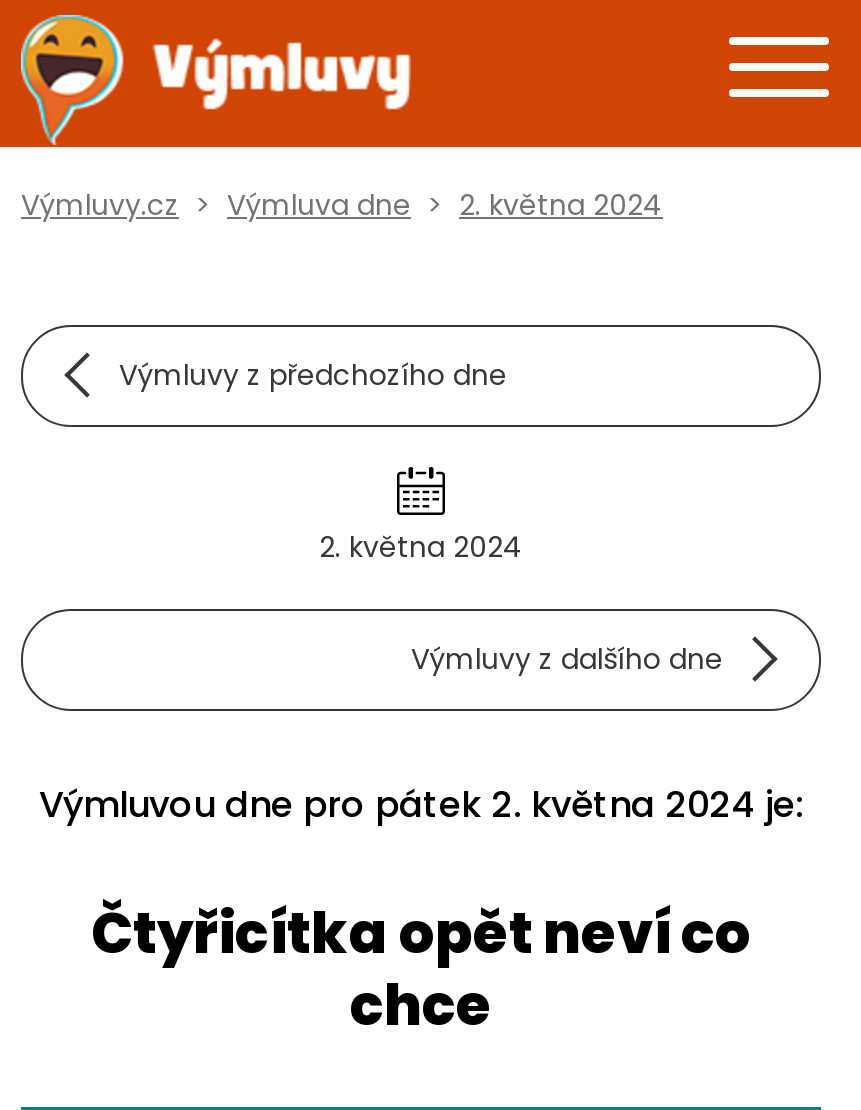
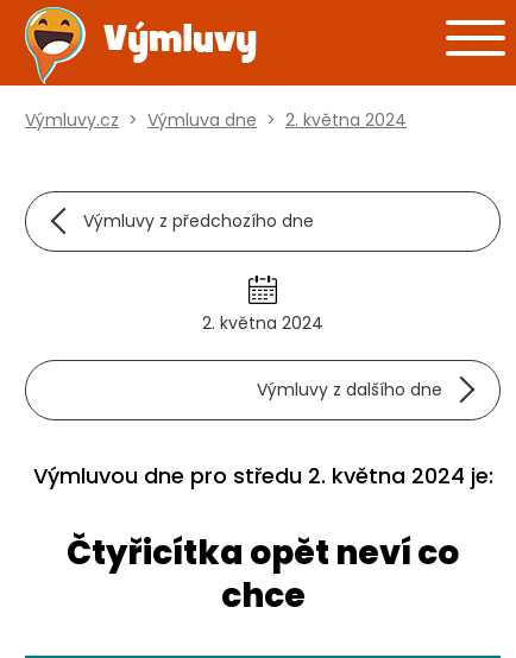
- Výmluvou dne pro pátek 2. května 2024 je:
+ Výmluvou dne pro středu 2. května 2024 je:
